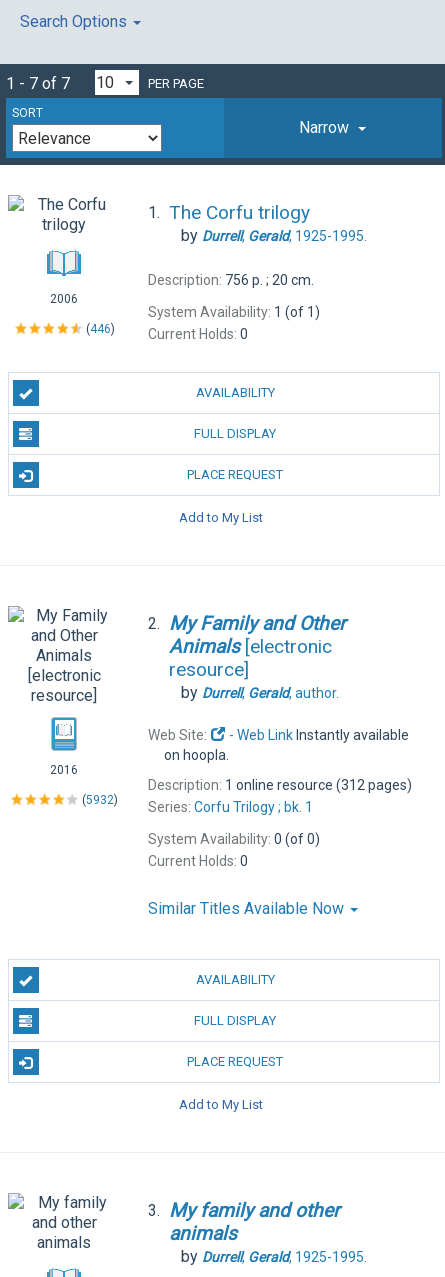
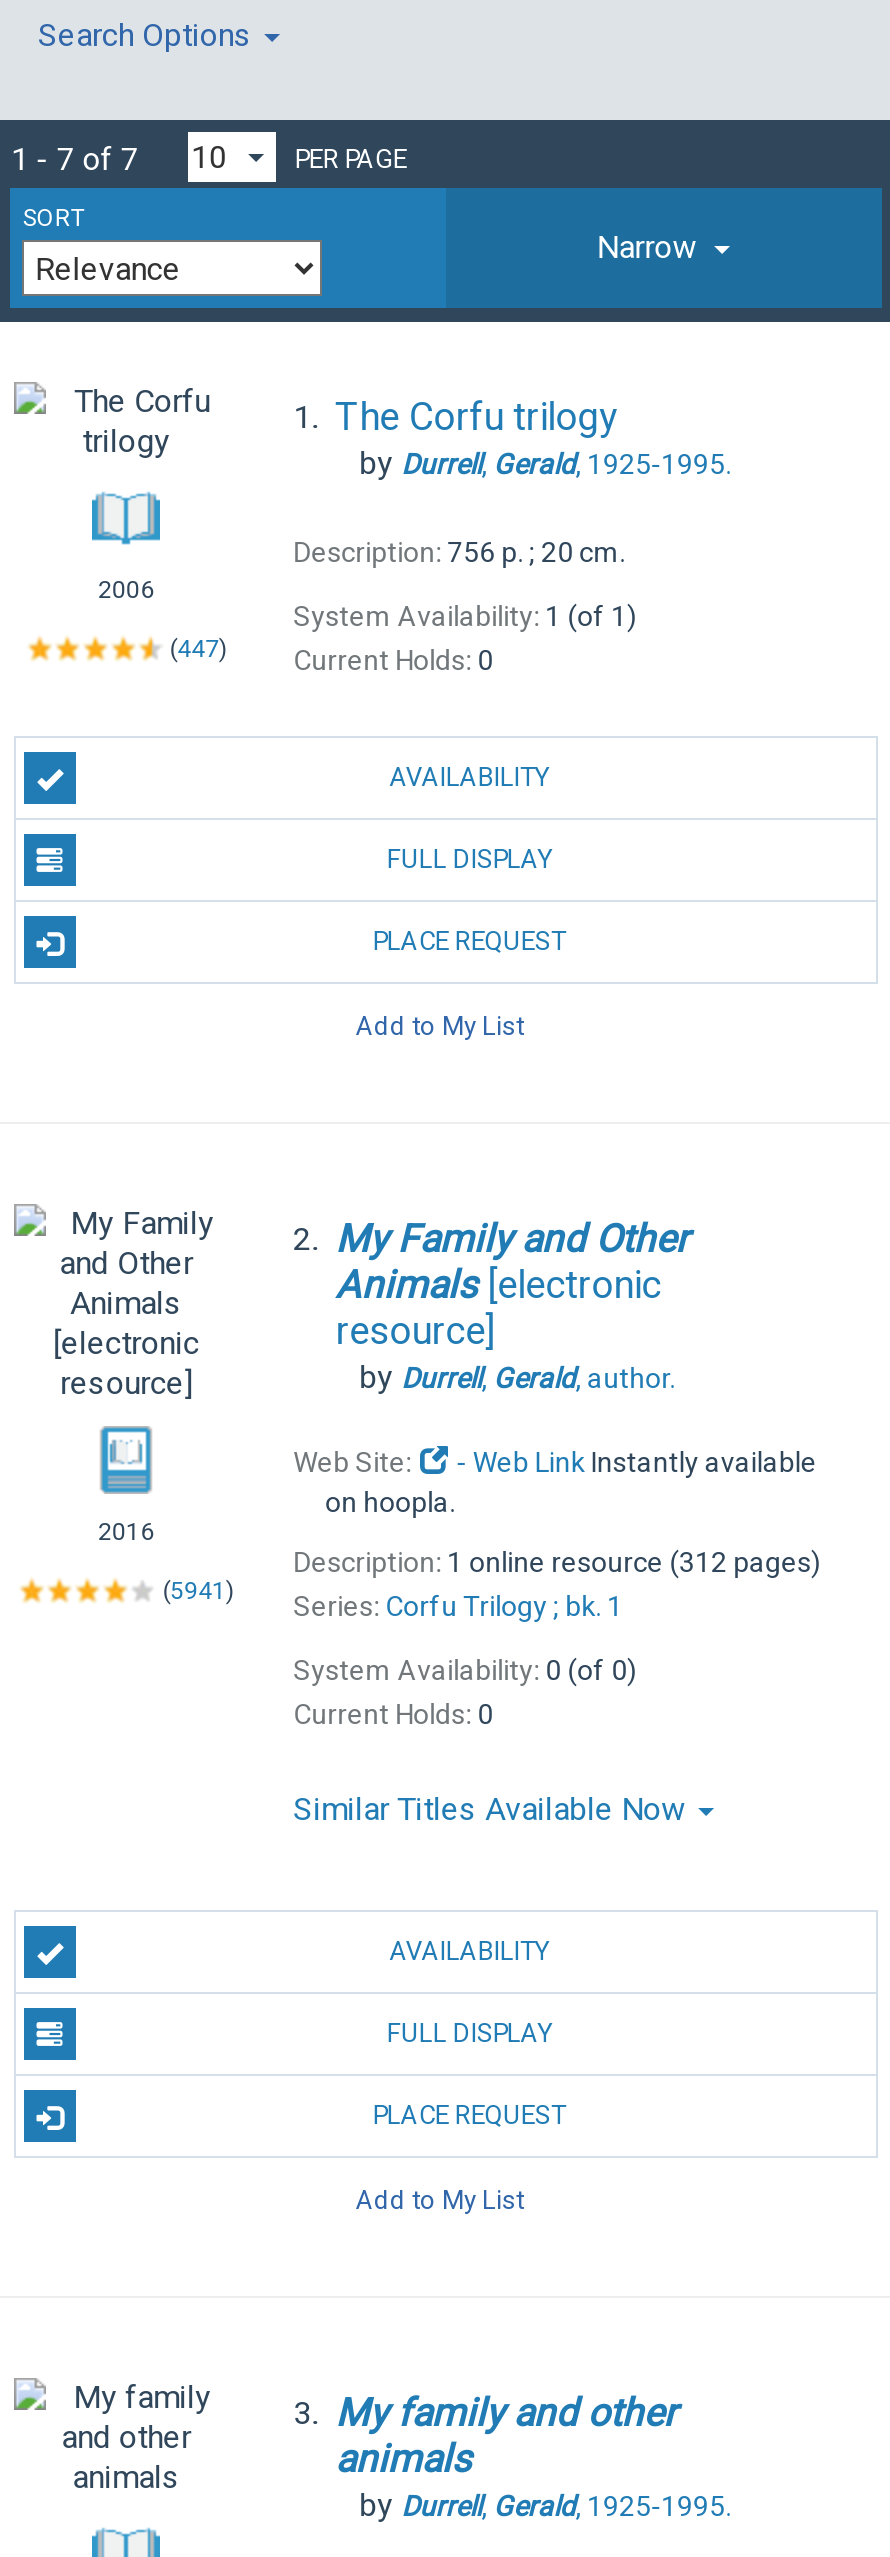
- (446)
+ (447)

- (5932)
+ (5941)
